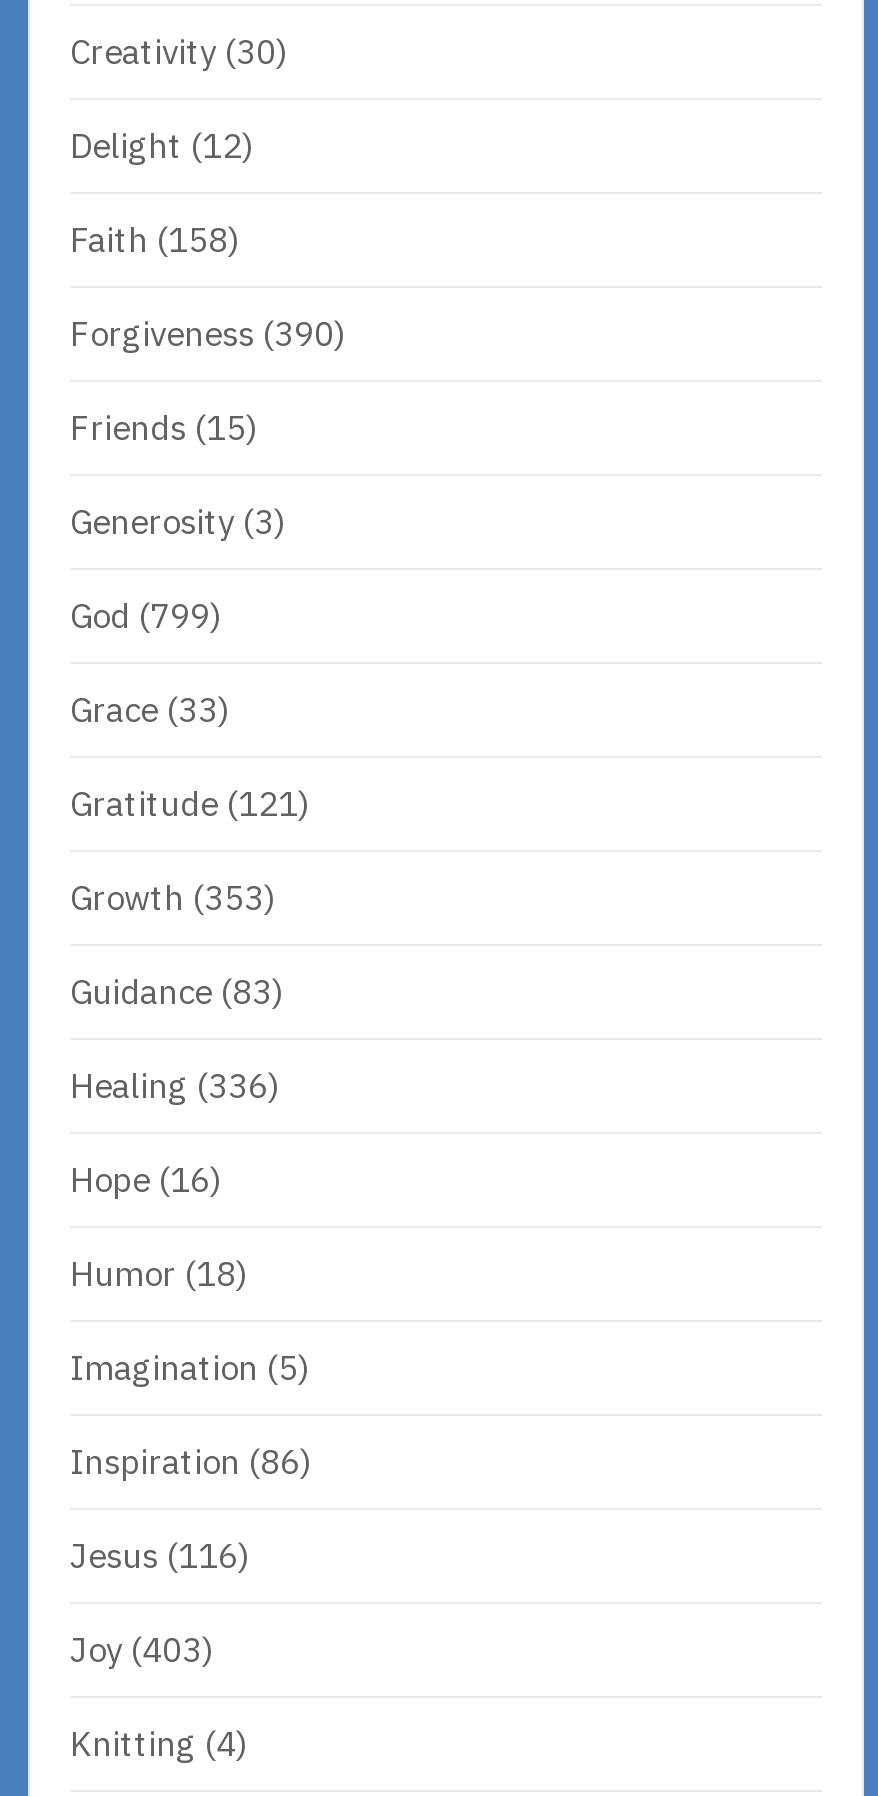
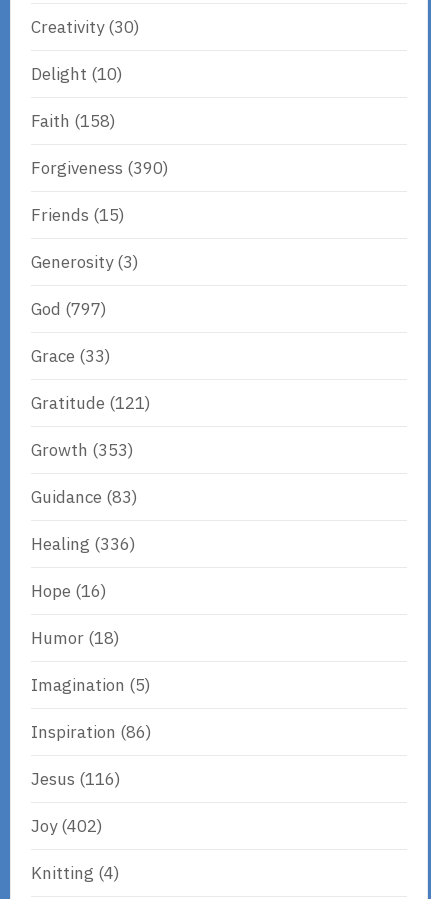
- Delight (12)
+ Delight (10)

- God (799)
+ God (797)

- Joy (403)
+ Joy (402)
